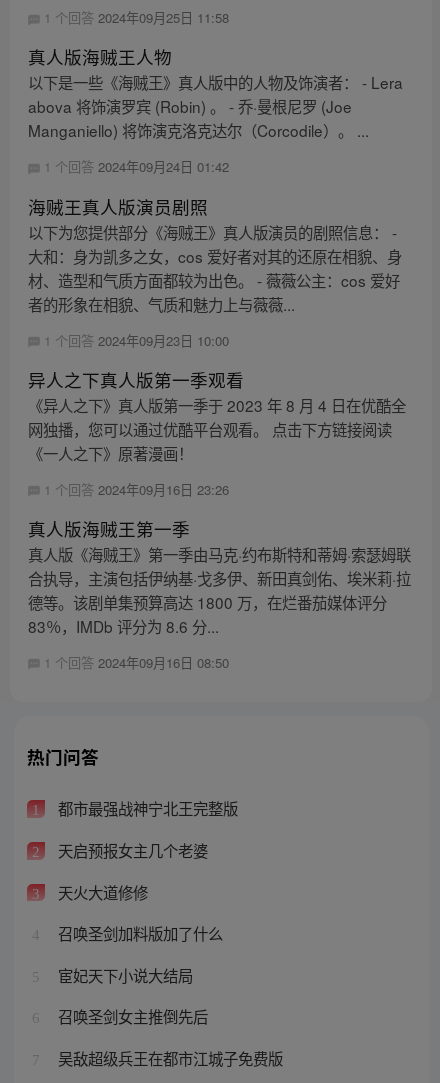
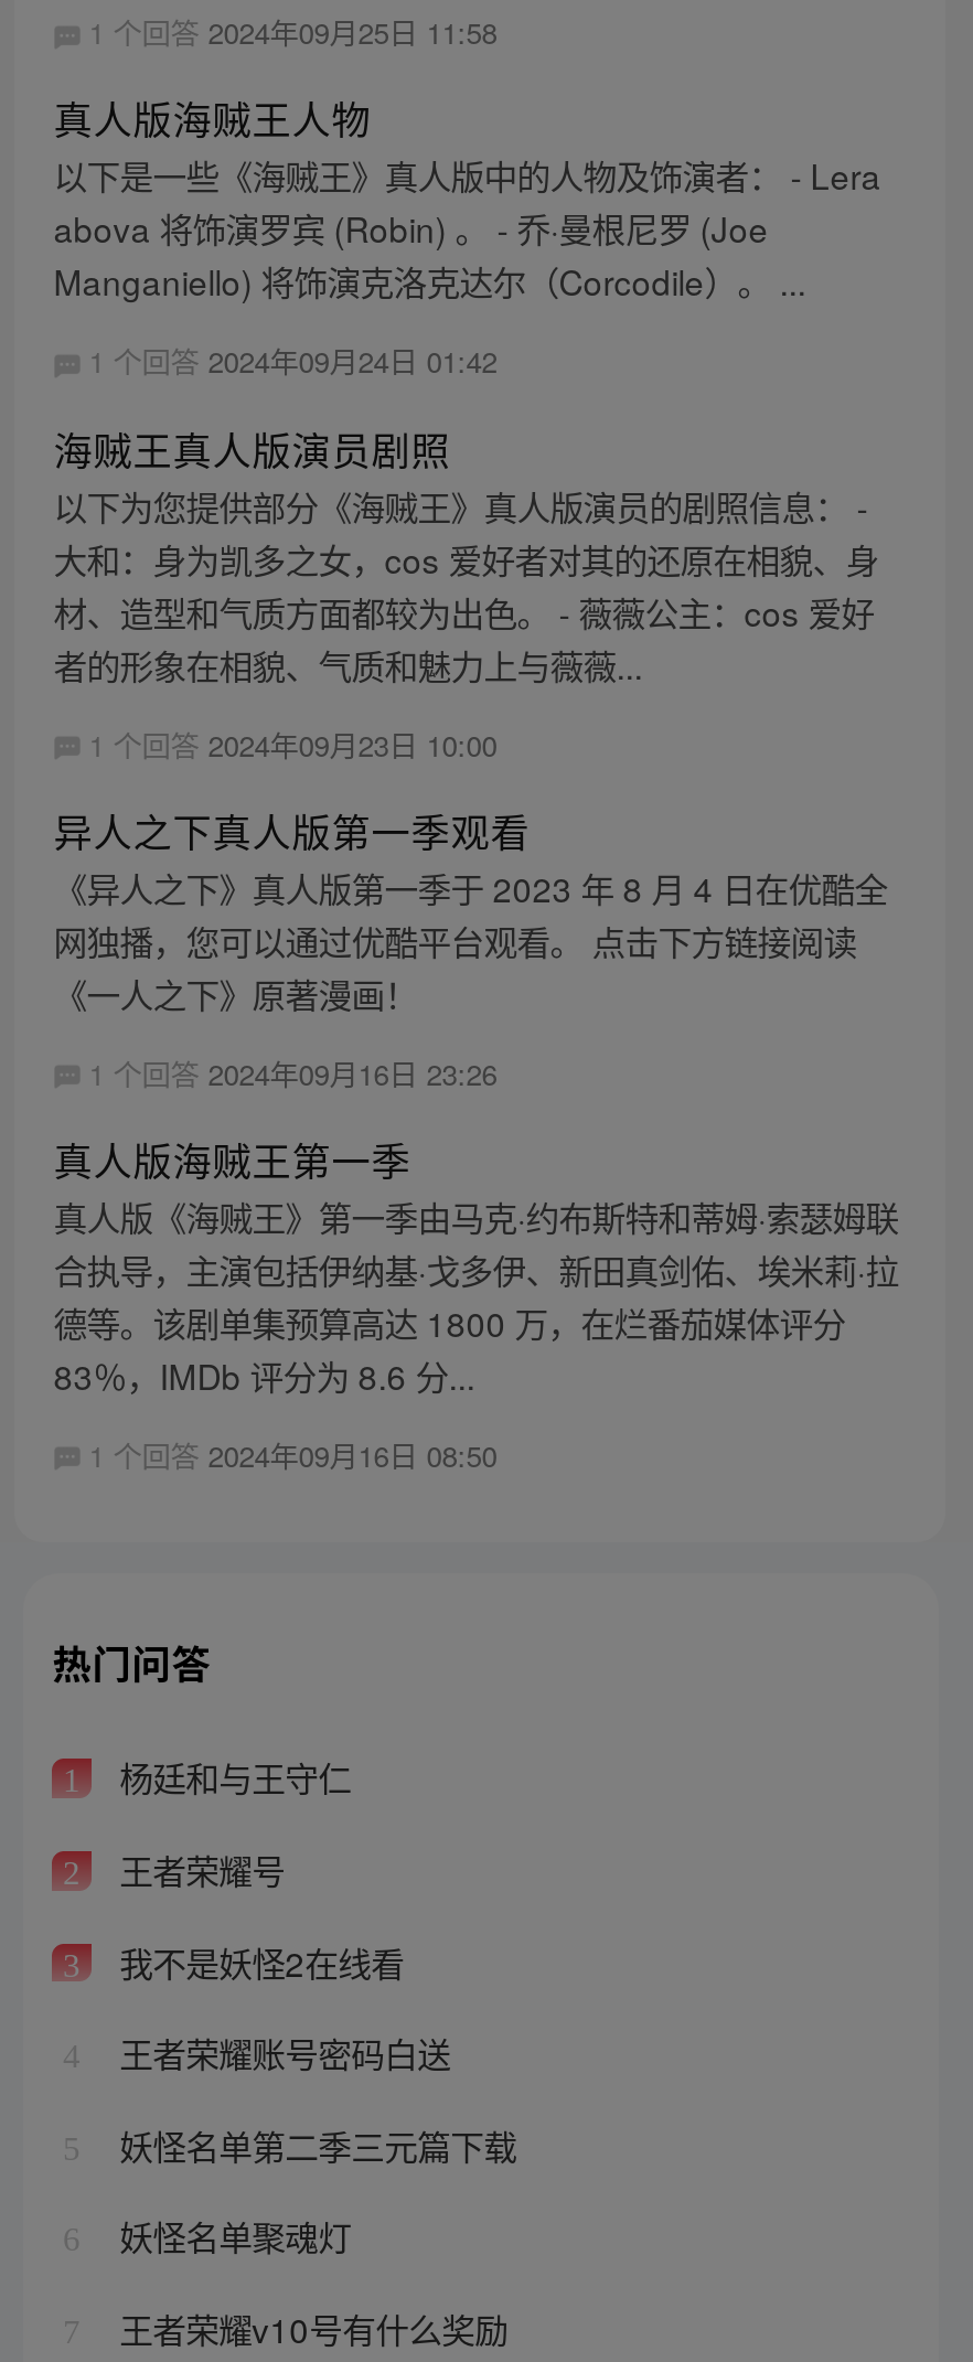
- 都市最强战神宁北王完整版
+ 杨廷和与王守仁

- 天启预报女主几个老婆
+ 王者荣耀号

- 天火大道修修
+ 我不是妖怪2在线看

- 召唤圣剑加料版加了什么
+ 王者荣耀账号密码白送

- 宦妃天下小说大结局
+ 妖怪名单第二季三元篇下载

- 召唤圣剑女主推倒先后
+ 妖怪名单聚魂灯

- 吴敌超级兵王在都市江城子免费版
+ 王者荣耀v10号有什么奖励
